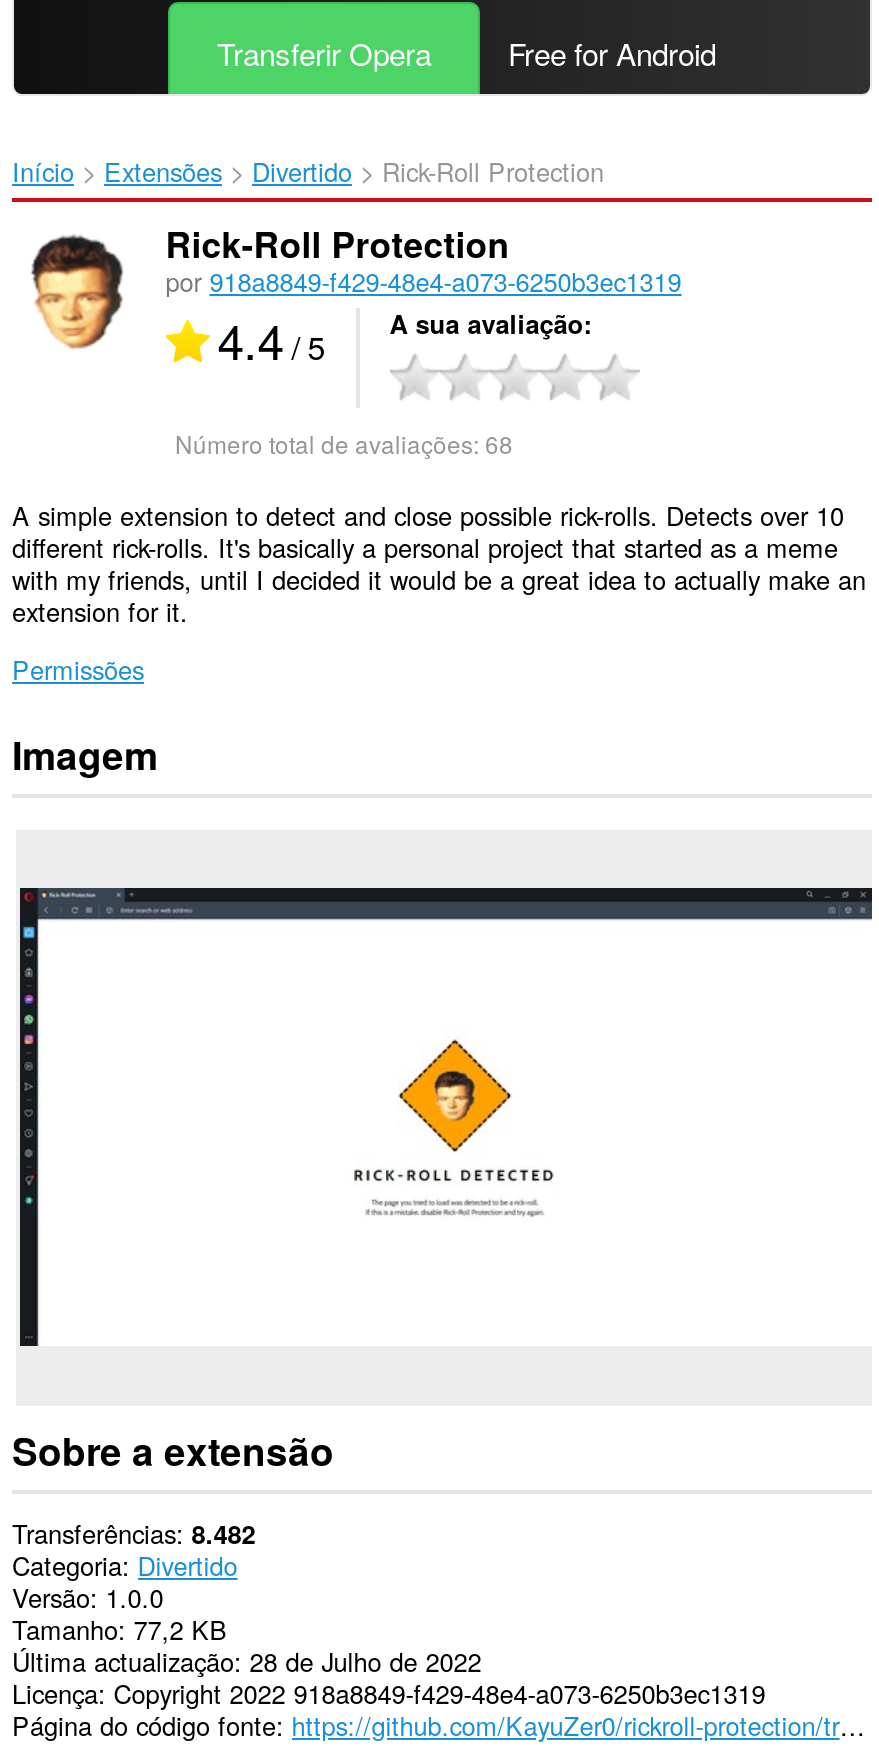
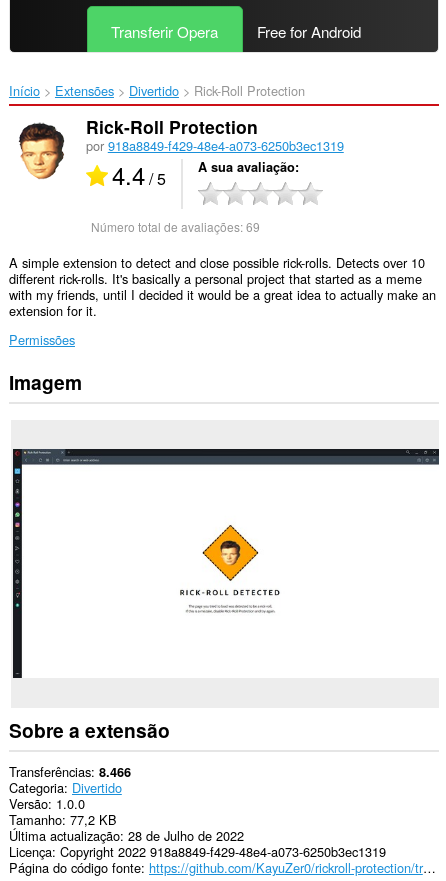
- Número total de avaliações: 68
+ Número total de avaliações: 69

- Transferências 8.482
+ Transferências 8.466
